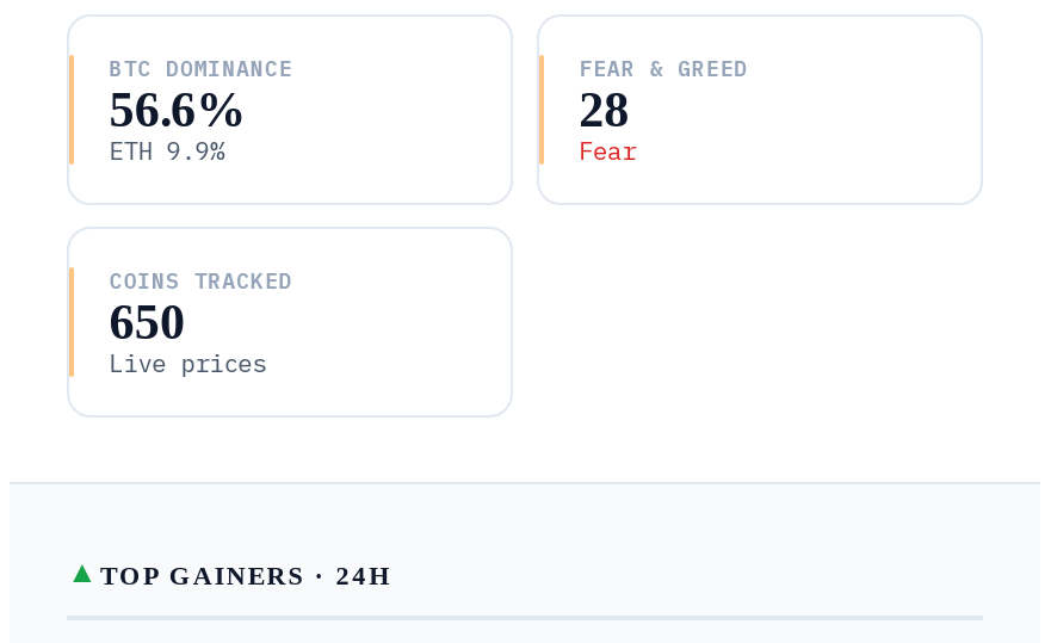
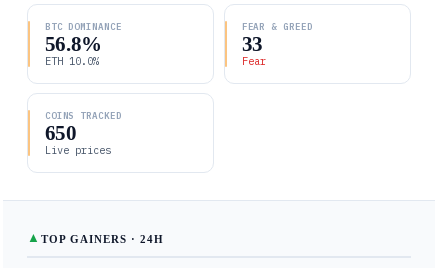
- 56.6%
+ 56.8%

- 28
+ 33

- ETH 9.9%
+ ETH 10.0%
